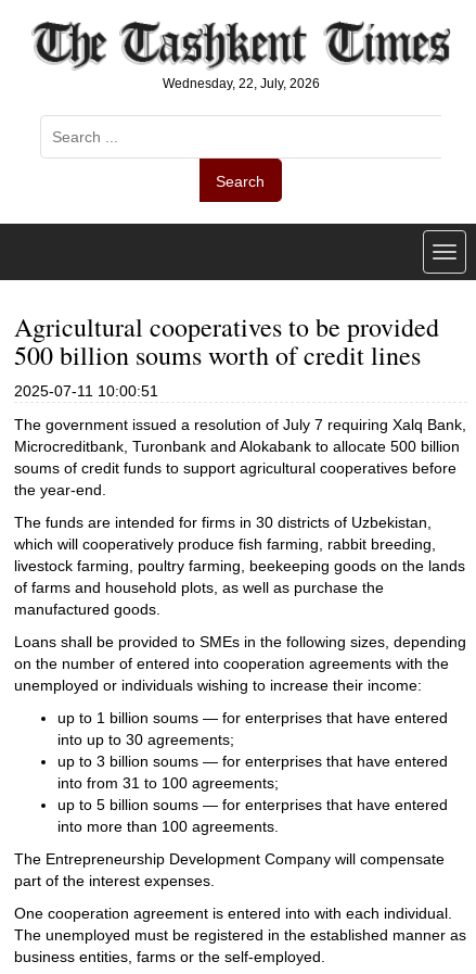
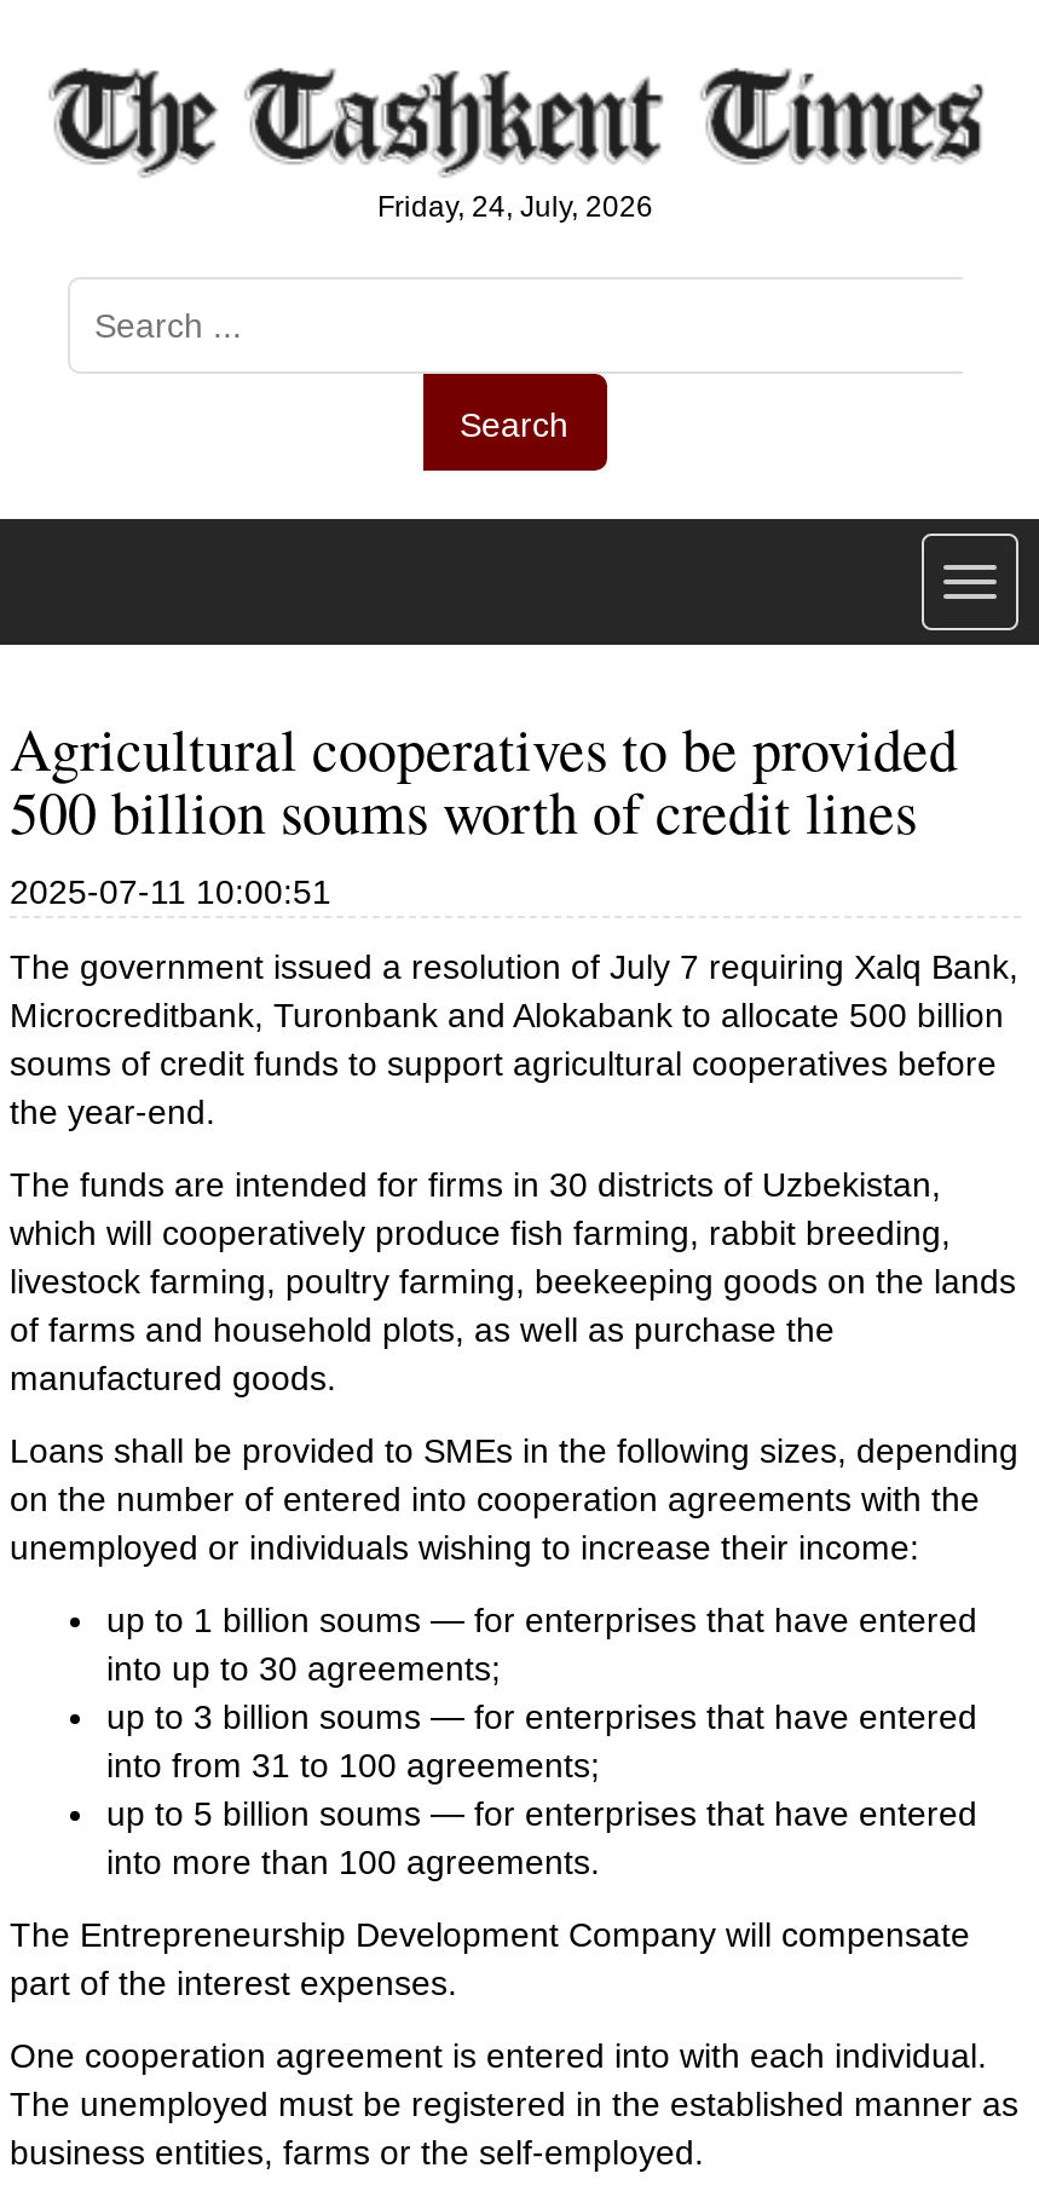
- Wednesday, 22, July, 2026
+ Friday, 24, July, 2026
